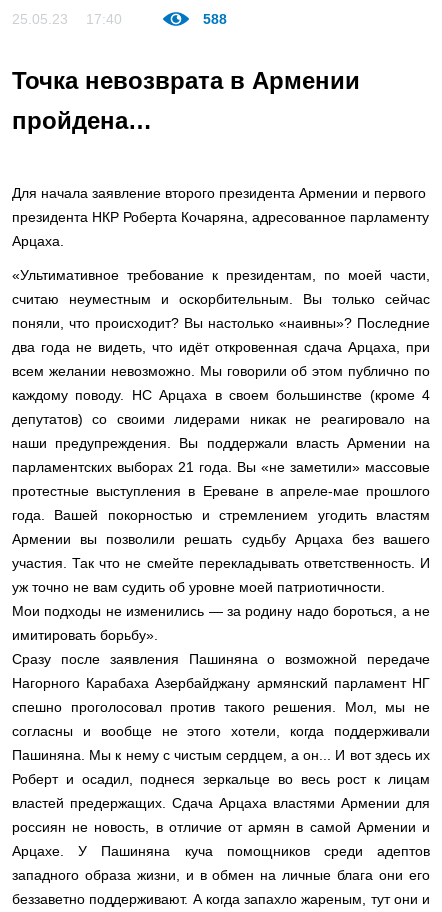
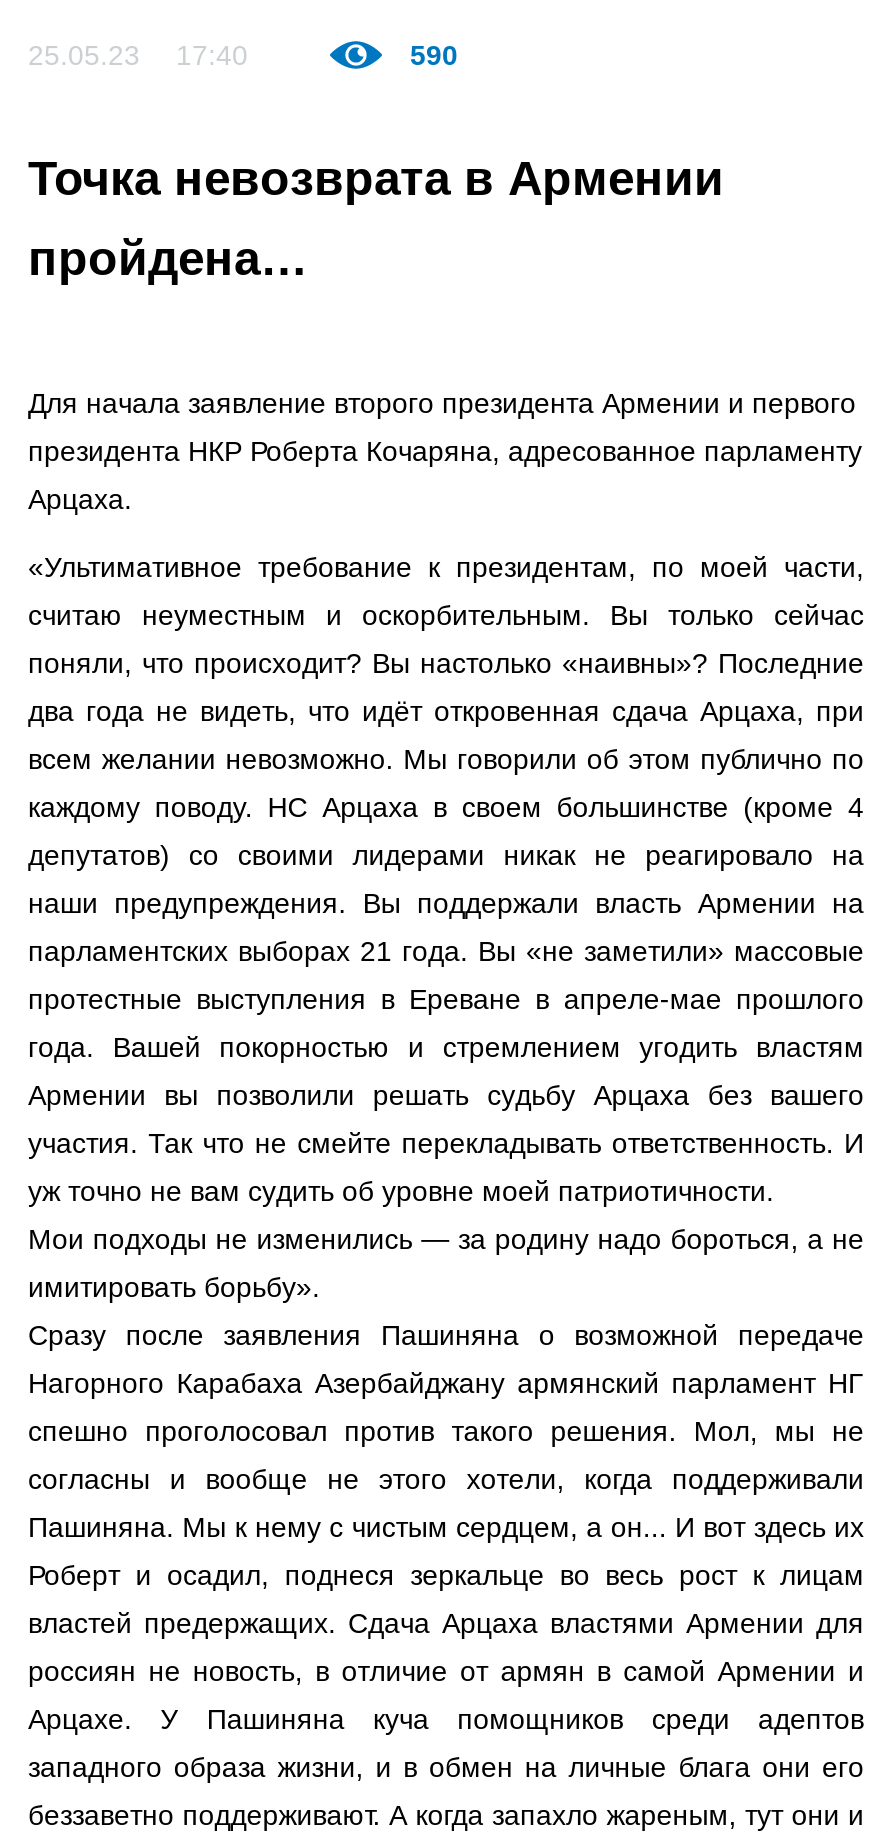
- 588
+ 590
